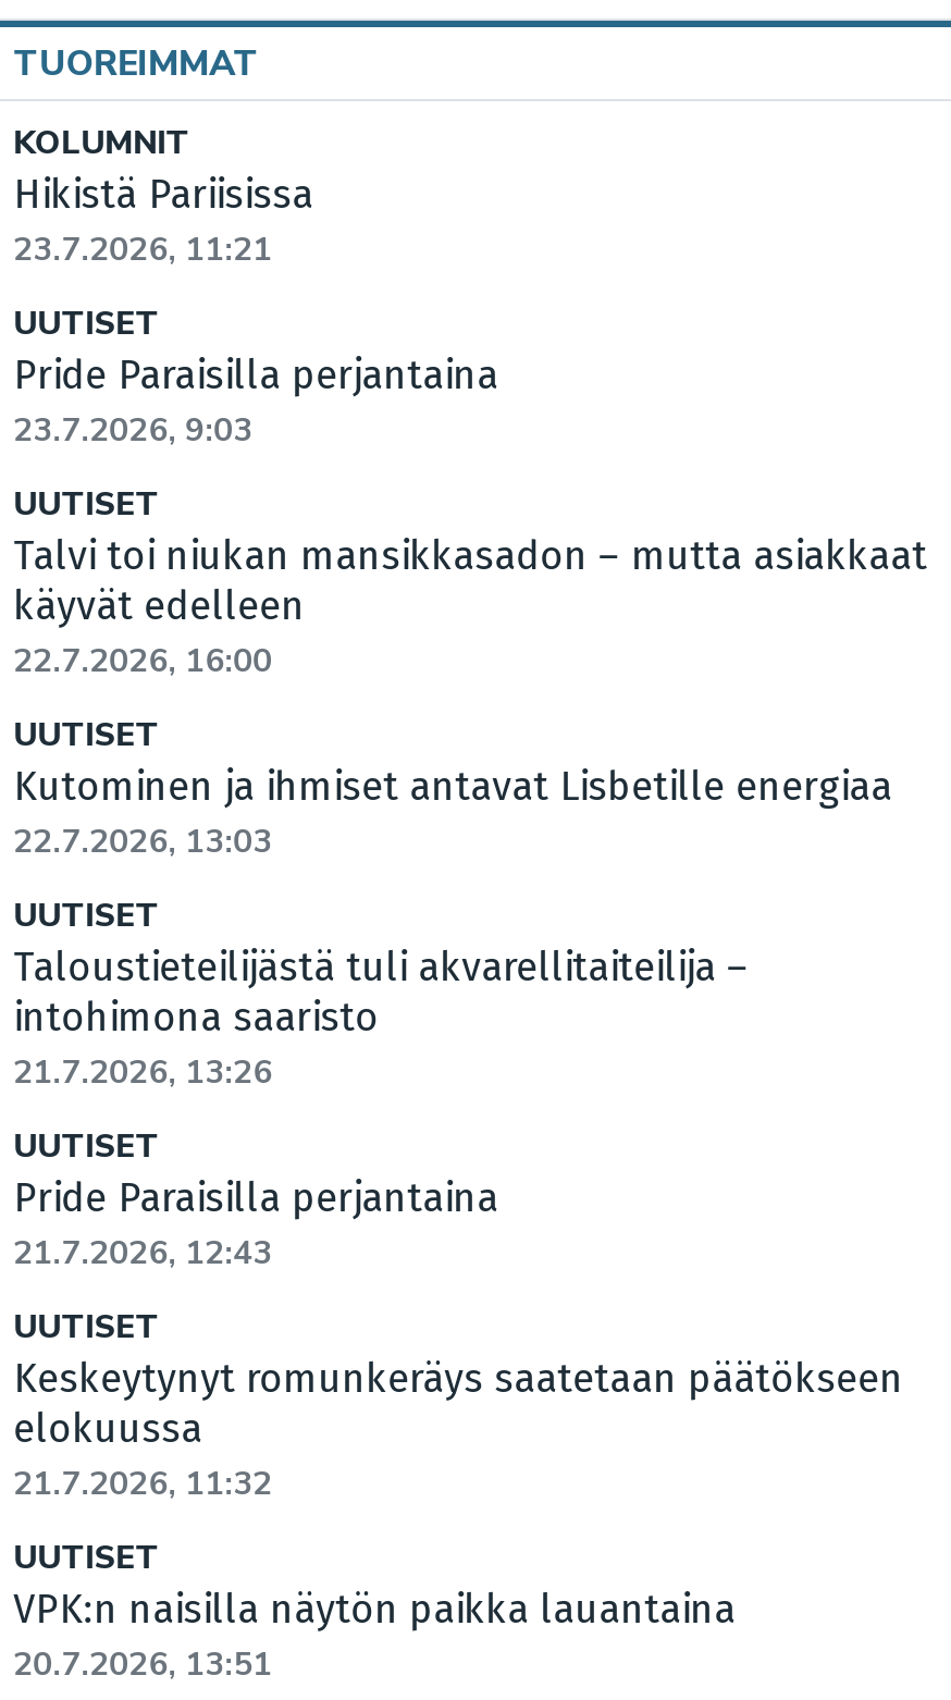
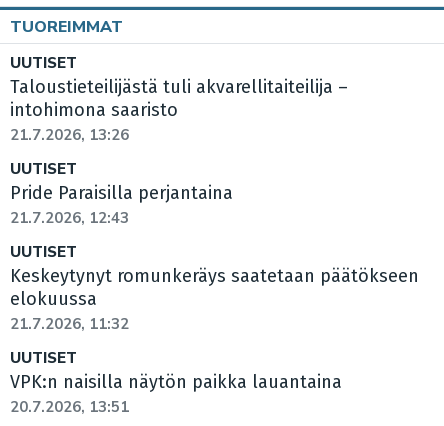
- KOLUMNIT
- Hikistä Pariisissa
- 23.7.2026, 11:21
- UUTISET
- Pride Paraisilla perjantaina
- 23.7.2026, 9:03
- UUTISET
- Talvi toi niukan mansikkasadon – mutta asiakkaat
- käyvät edelleen
- 22.7.2026, 16:00
- UUTISET
- Kutominen ja ihmiset antavat Lisbetille energiaa
- 22.7.2026, 13:03
